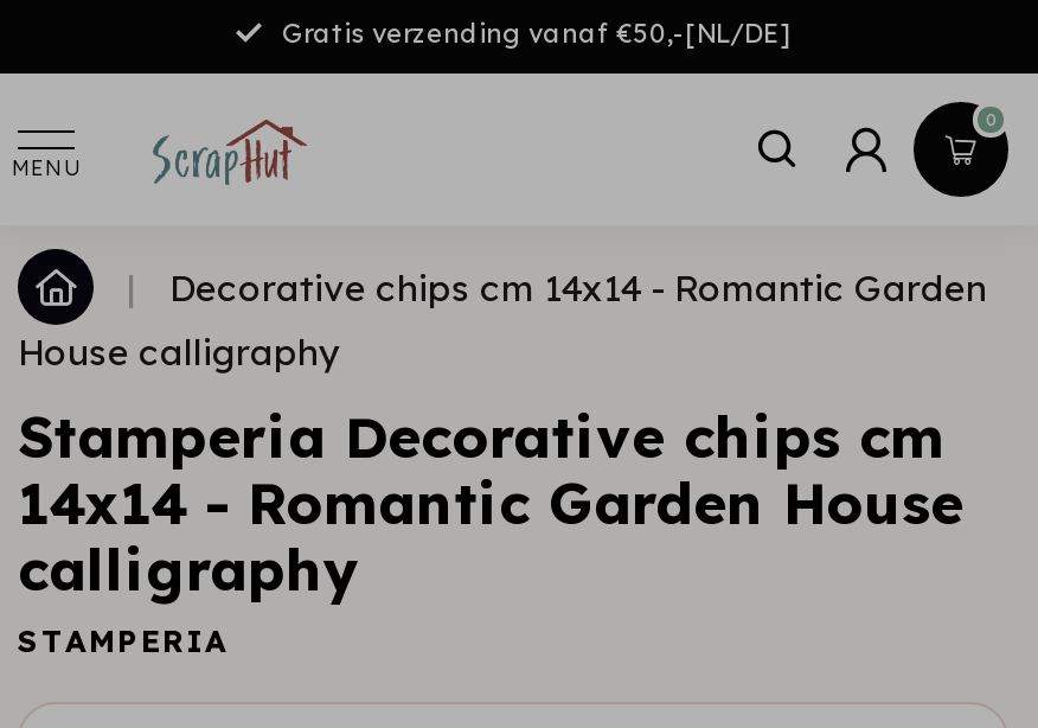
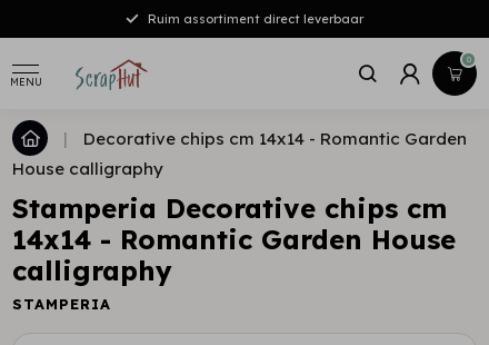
- Gratis verzending vanaf €50,-[NL/DE]
+ Ruim assortiment direct leverbaar
